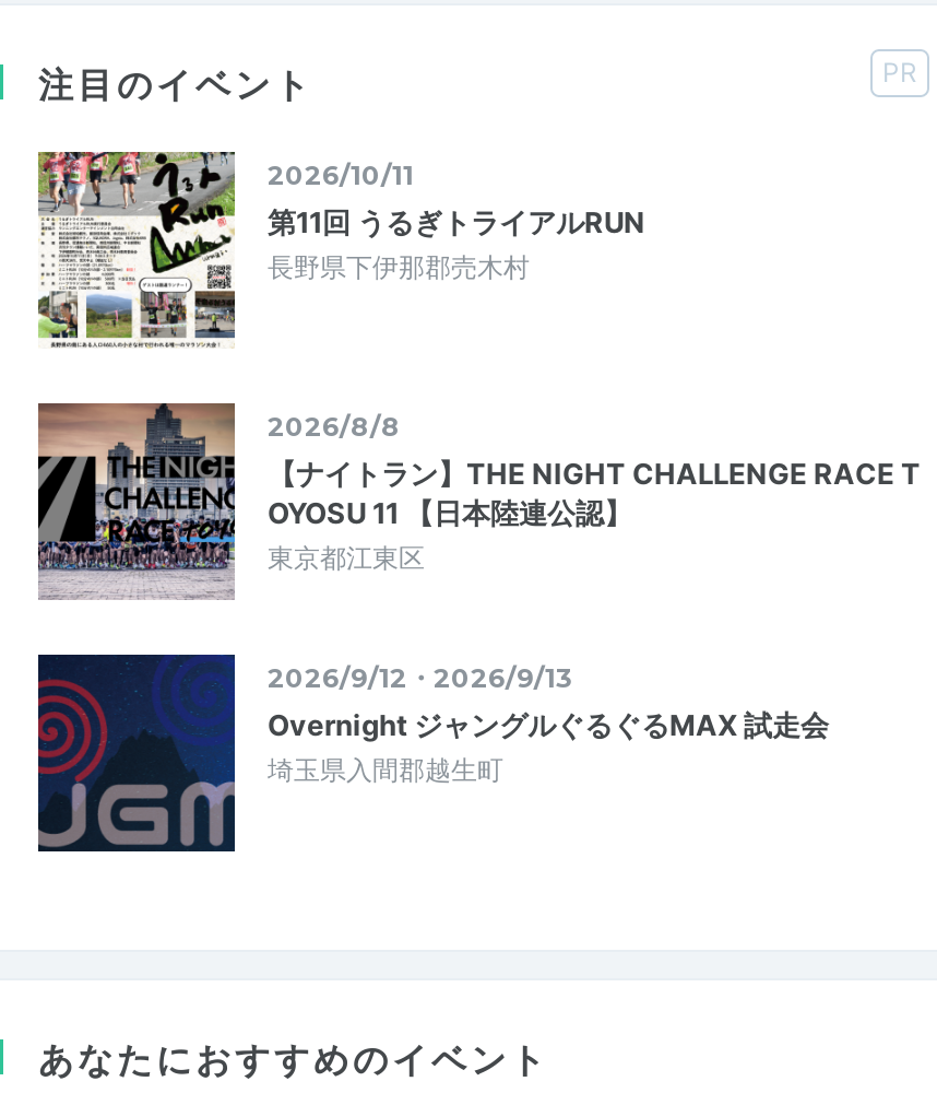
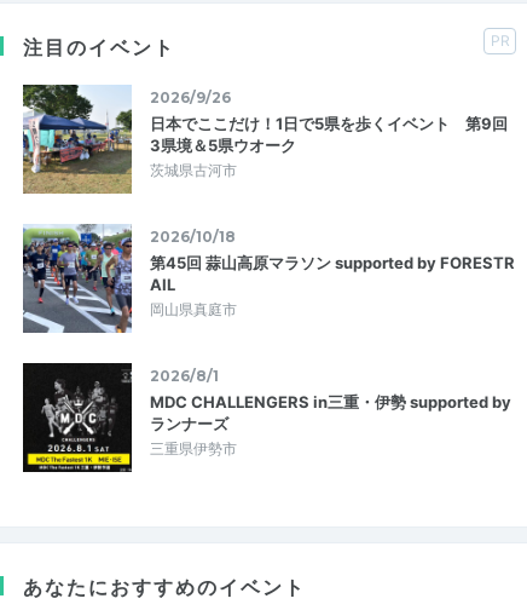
- [image]
- 2026/10/11
- 第11回 うるぎトライアルRUN
- 長野県下伊那郡売木村
+ [image]
+ 2026/9/26
+ 日本でここだけ！1日で5県を歩くイベント 第9回
+ 3県境＆5県ウオーク
+ 茨城県古河市

- [image]
- 2026/8/8
- 【ナイトラン】THE NIGHT CHALLENGE RACE T
- OYOSU 11 【日本陸連公認】
- 東京都江東区
+ [image]
+ 2026/10/18
+ 第45回 蒜山高原マラソン supported by FORESTR
+ AIL
+ 岡山県真庭市

- [image]
- 2026/9/12・2026/9/13
- Overnight ジャングルぐるぐるMAX 試走会
- 埼玉県入間郡越生町
+ [image]
+ 2026/8/1
+ MDC CHALLENGERS in三重・伊勢 supported by
+ ランナーズ
+ 三重県伊勢市
